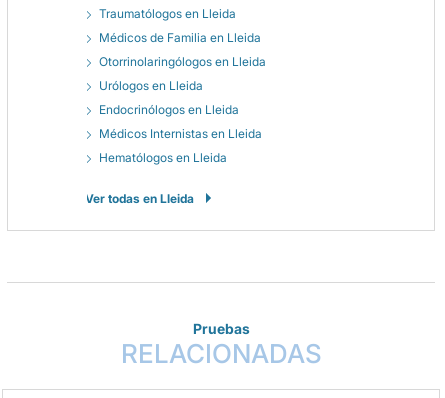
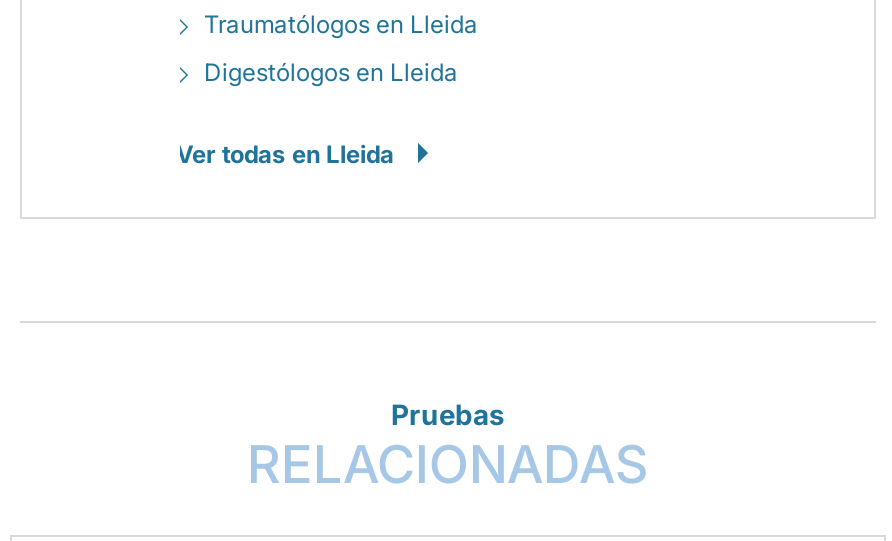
- Médicos de Familia en Lleida
- Otorrinolaringólogos en Lleida
- Urólogos en Lleida
- Endocrinólogos en Lleida
- Médicos Internistas en Lleida
- Hematólogos en Lleida
+ Digestólogos en Lleida
